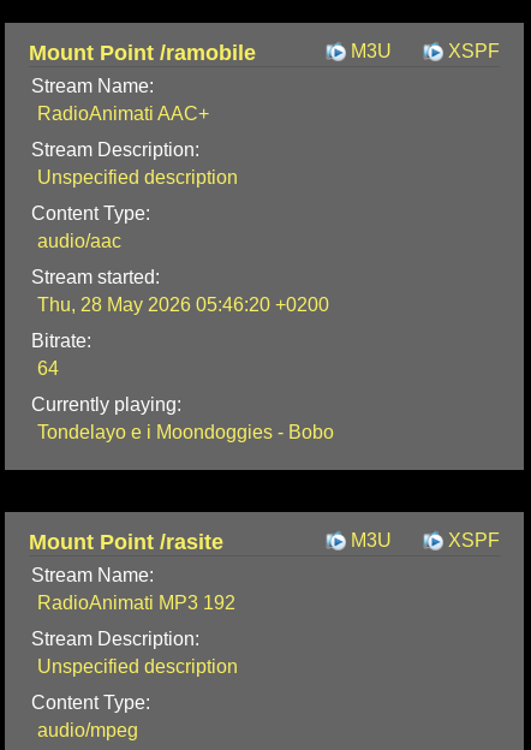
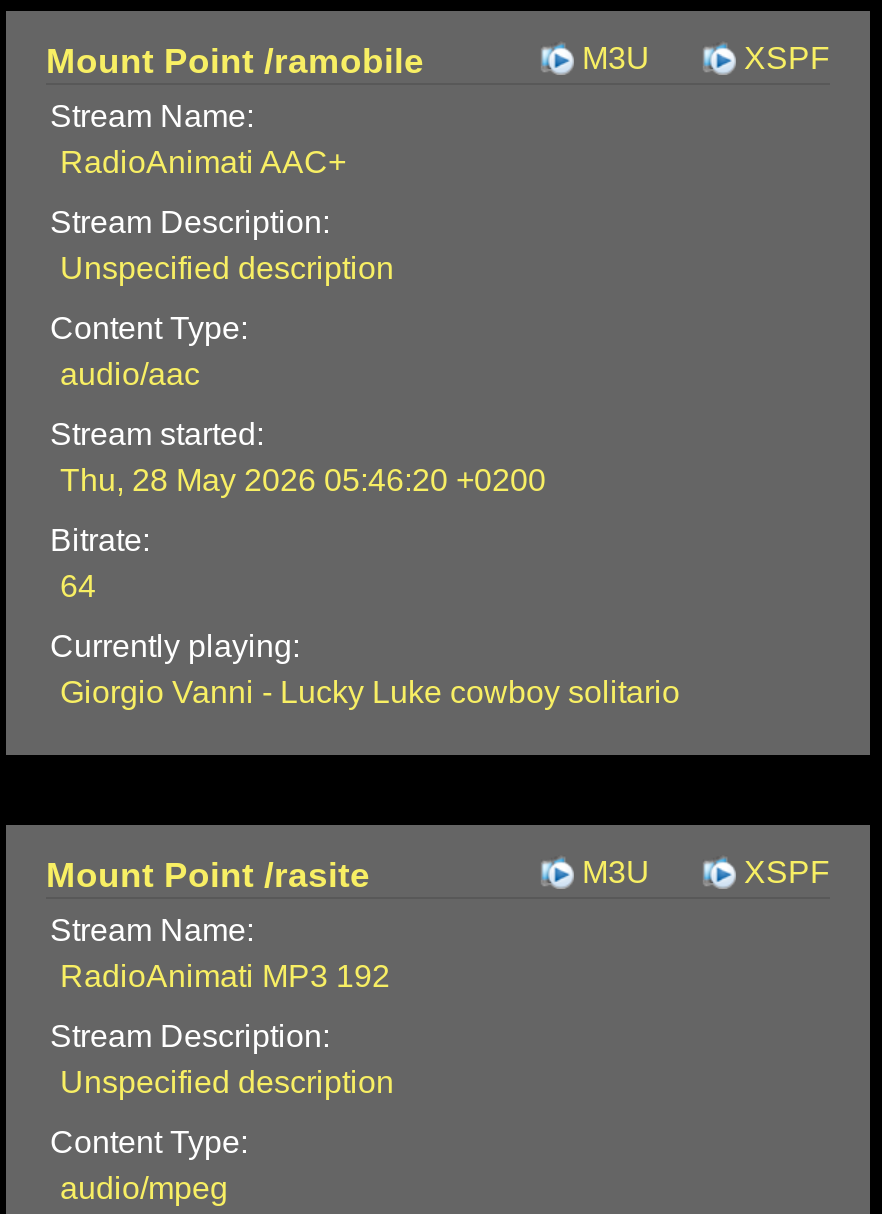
- Tondelayo e i Moondoggies - Bobo
+ Giorgio Vanni - Lucky Luke cowboy solitario
